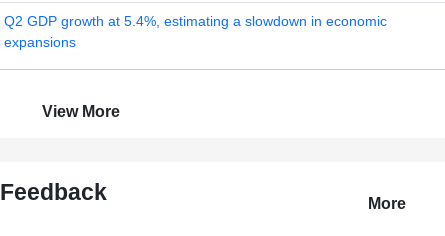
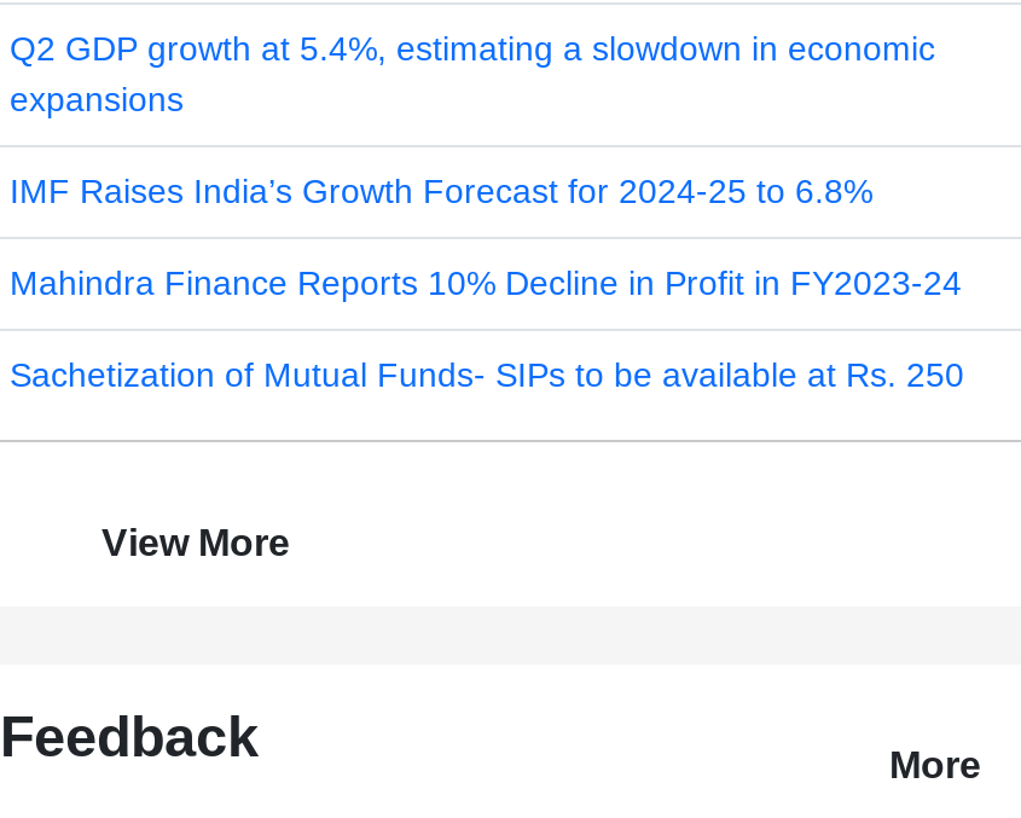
+ IMF Raises India’s Growth Forecast for 2024-25 to 6.8%
+ Mahindra Finance Reports 10% Decline in Profit in FY2023-24
+ Sachetization of Mutual Funds- SIPs to be available at Rs. 250
